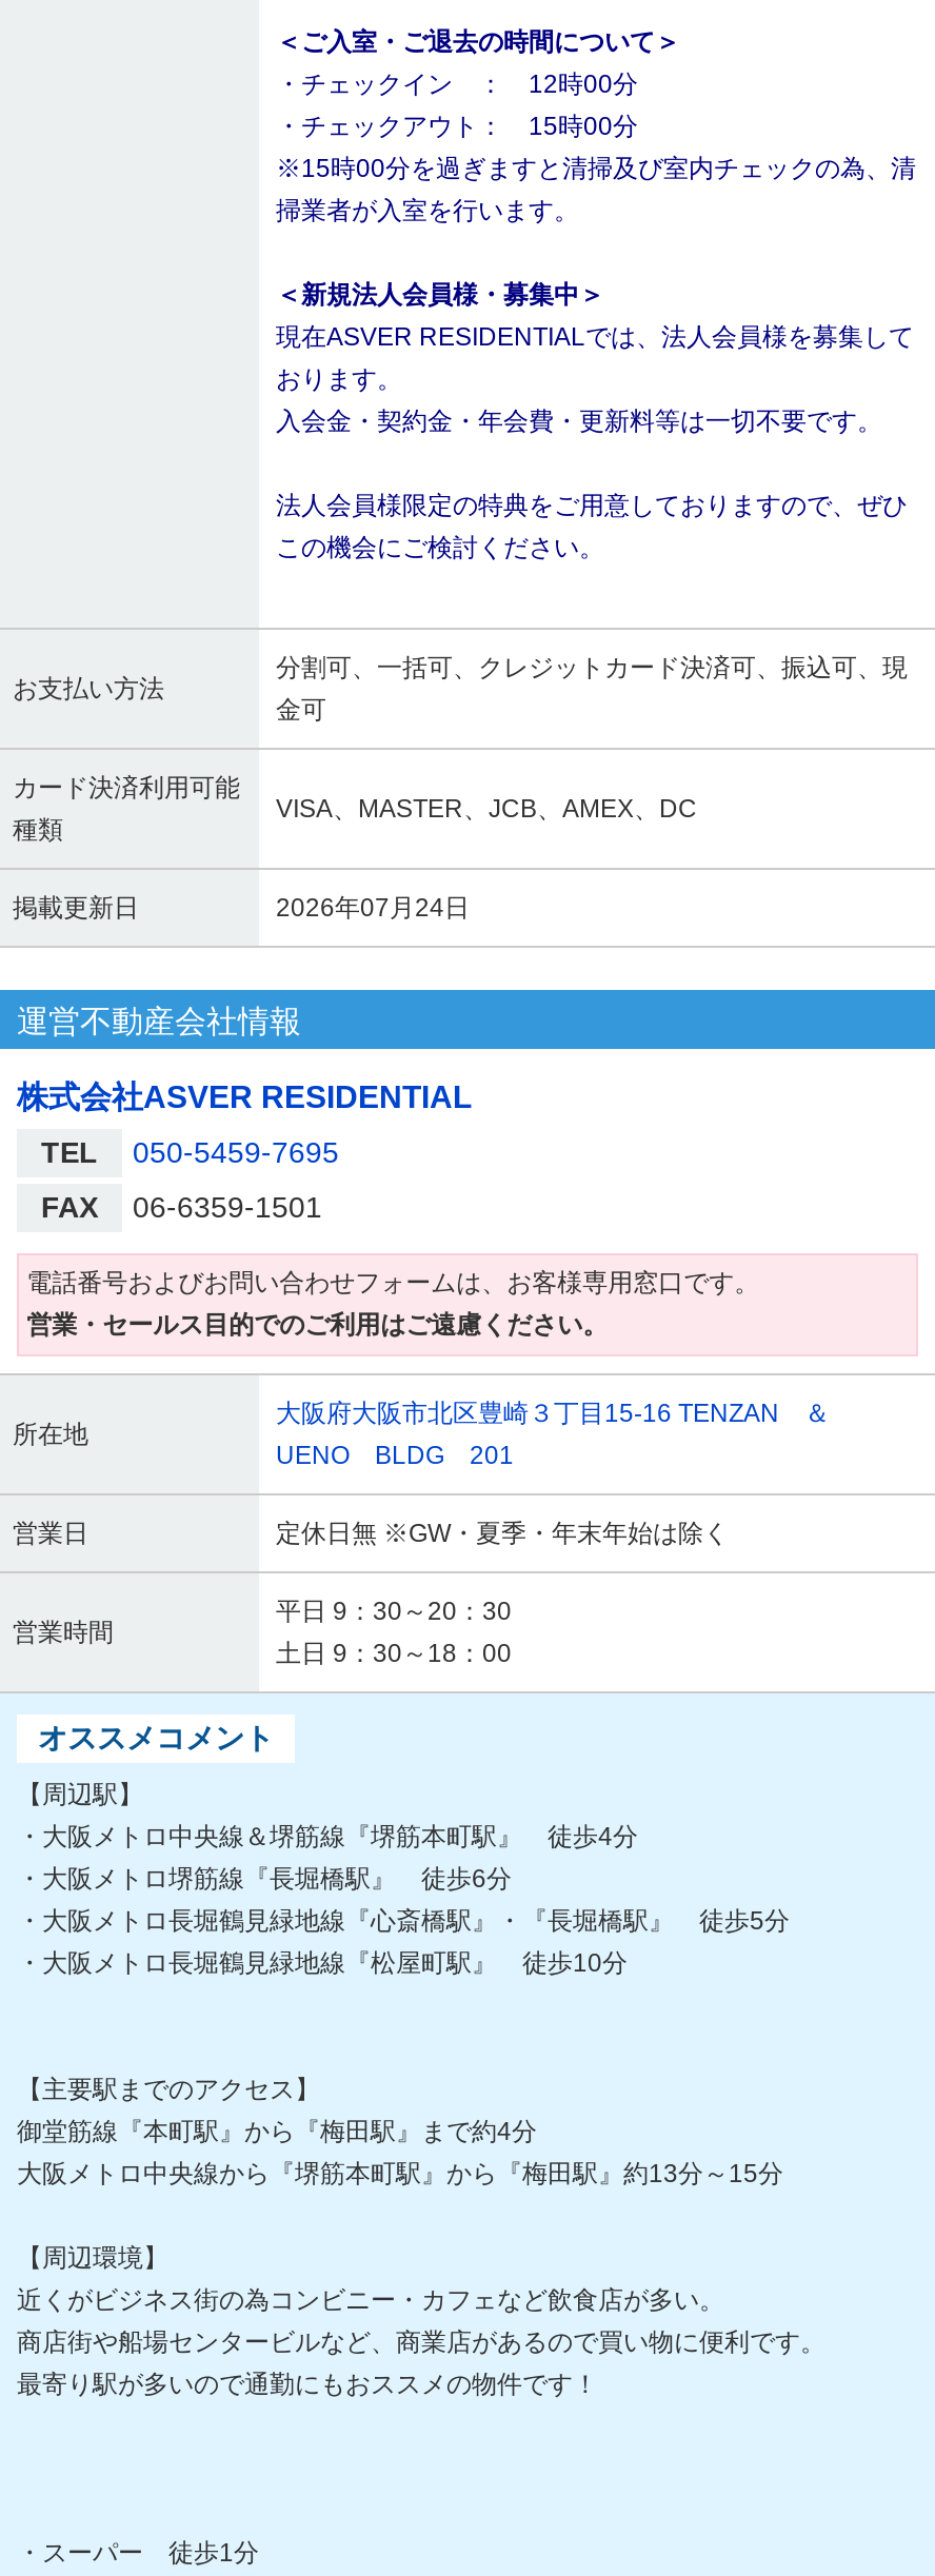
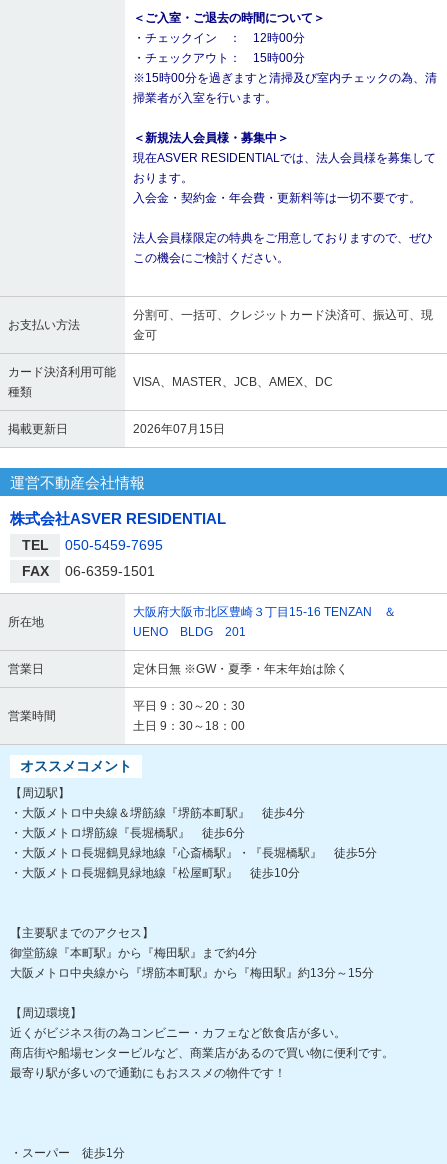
- 2026年07月24日
+ 2026年07月15日

- 電話番号およびお問い合わせフォームは、お客様専用窓口です。
- 営業・セールス目的でのご利用はご遠慮ください。
